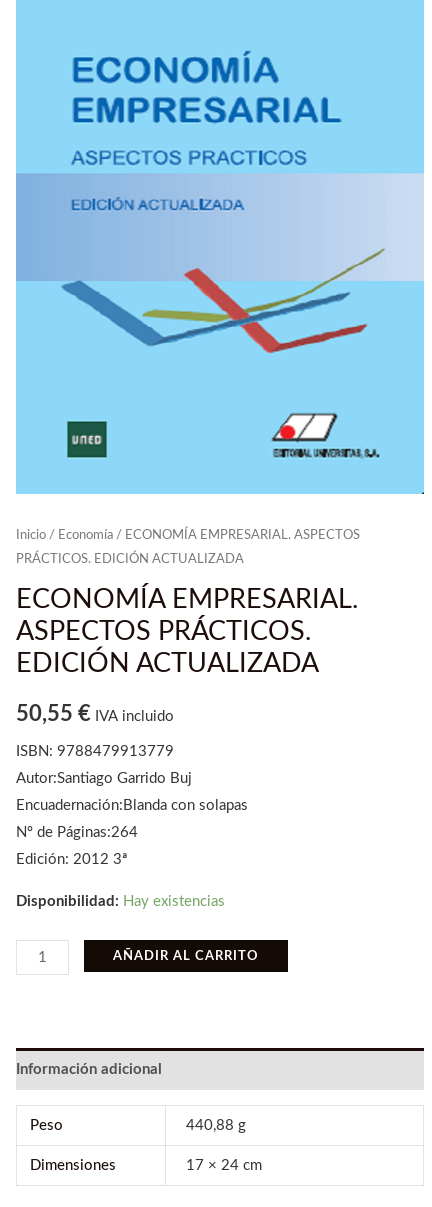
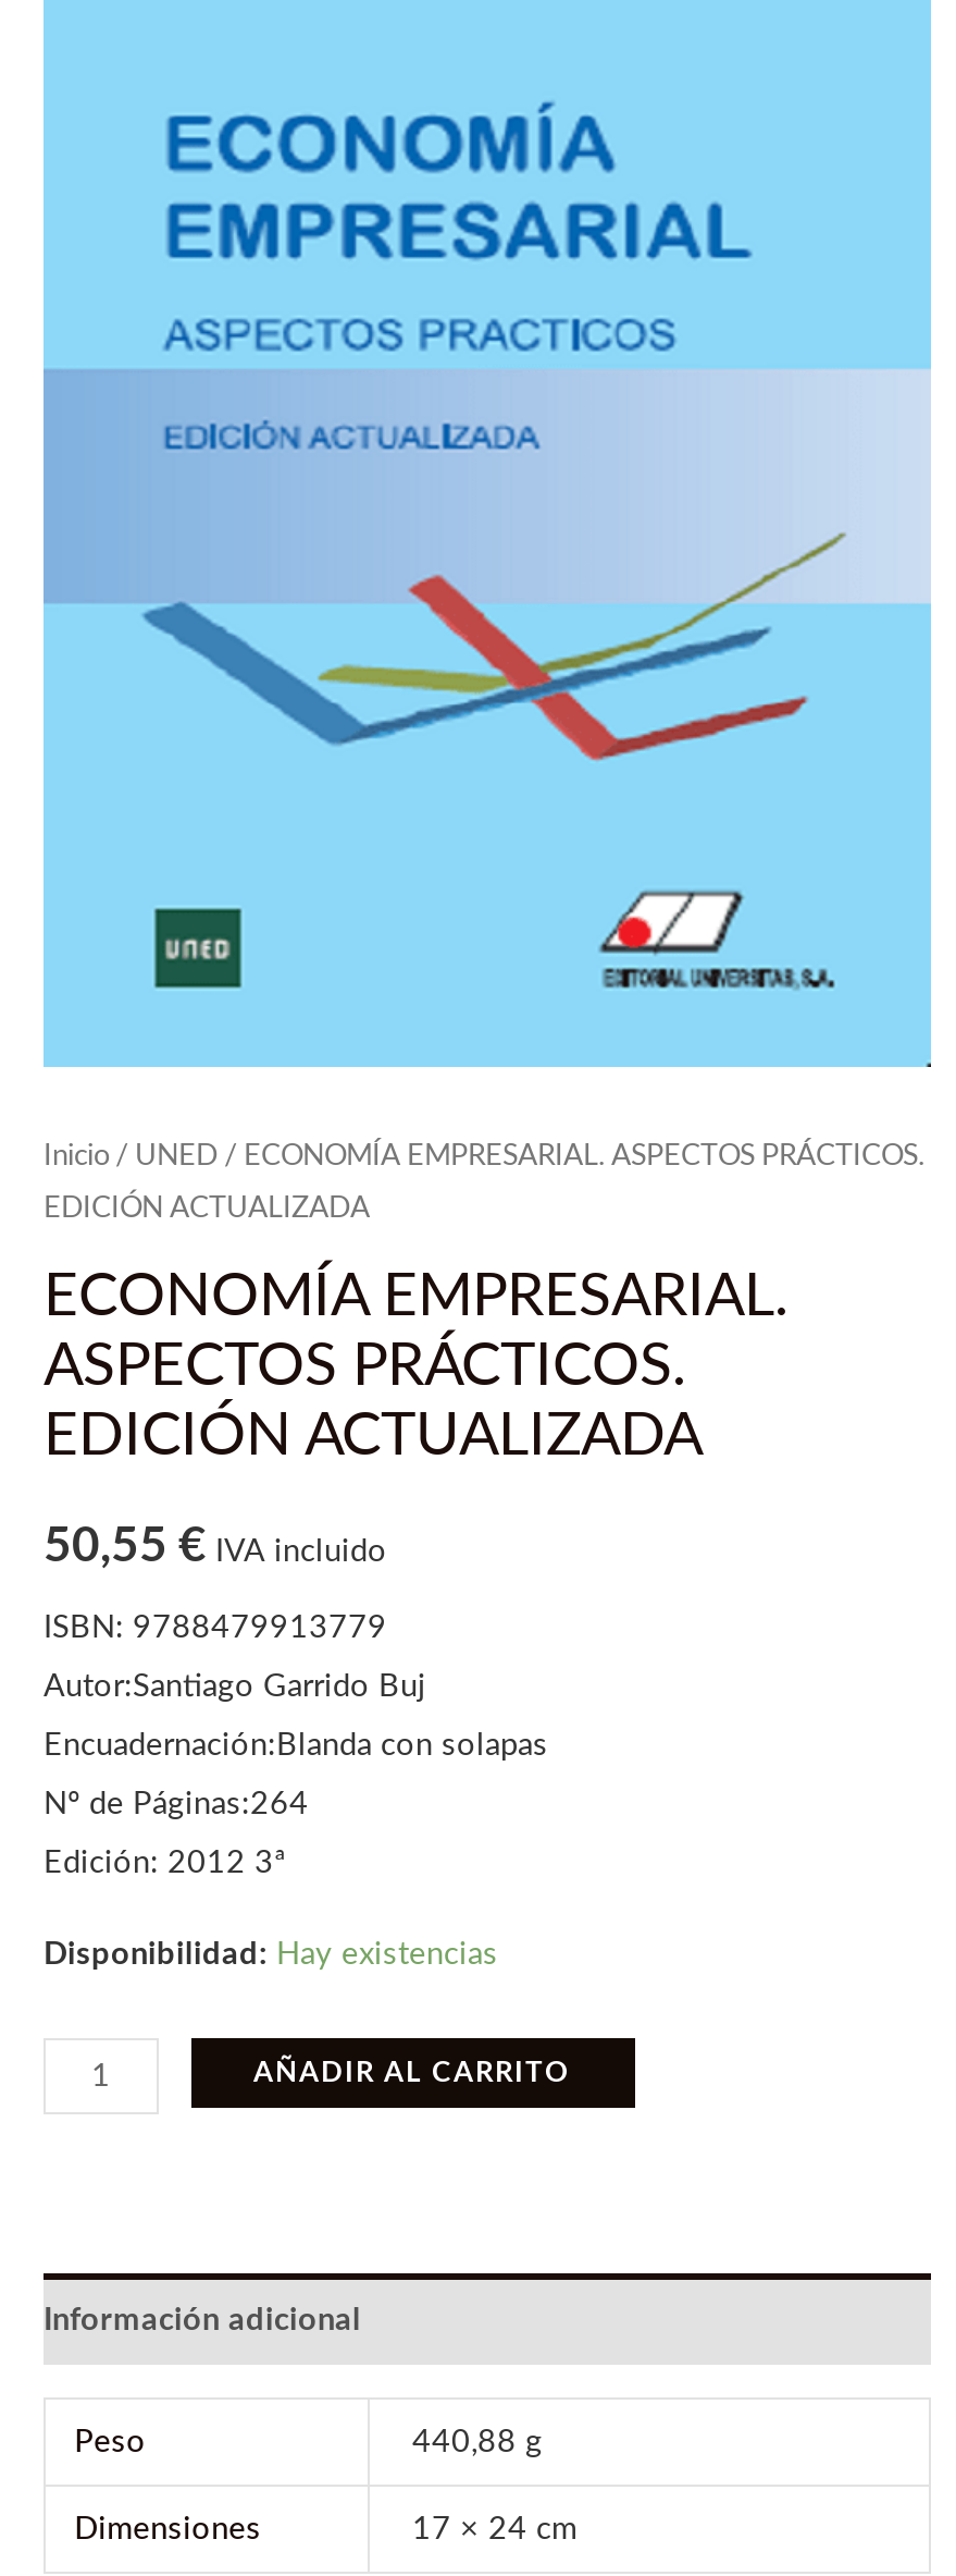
- Inicio / Economía / ECONOMÍA EMPRESARIAL. ASPECTOS
+ Inicio / UNED / ECONOMÍA EMPRESARIAL. ASPECTOS PRÁCTICOS.

- PRÁCTICOS. EDICIÓN ACTUALIZADA
+ EDICIÓN ACTUALIZADA
